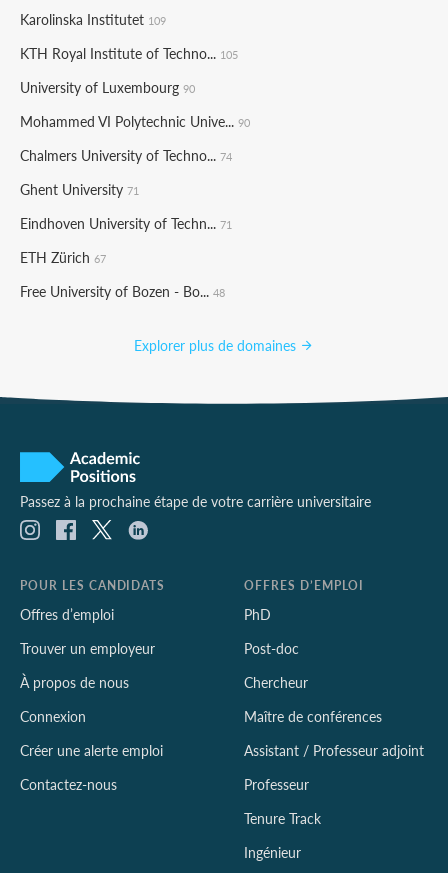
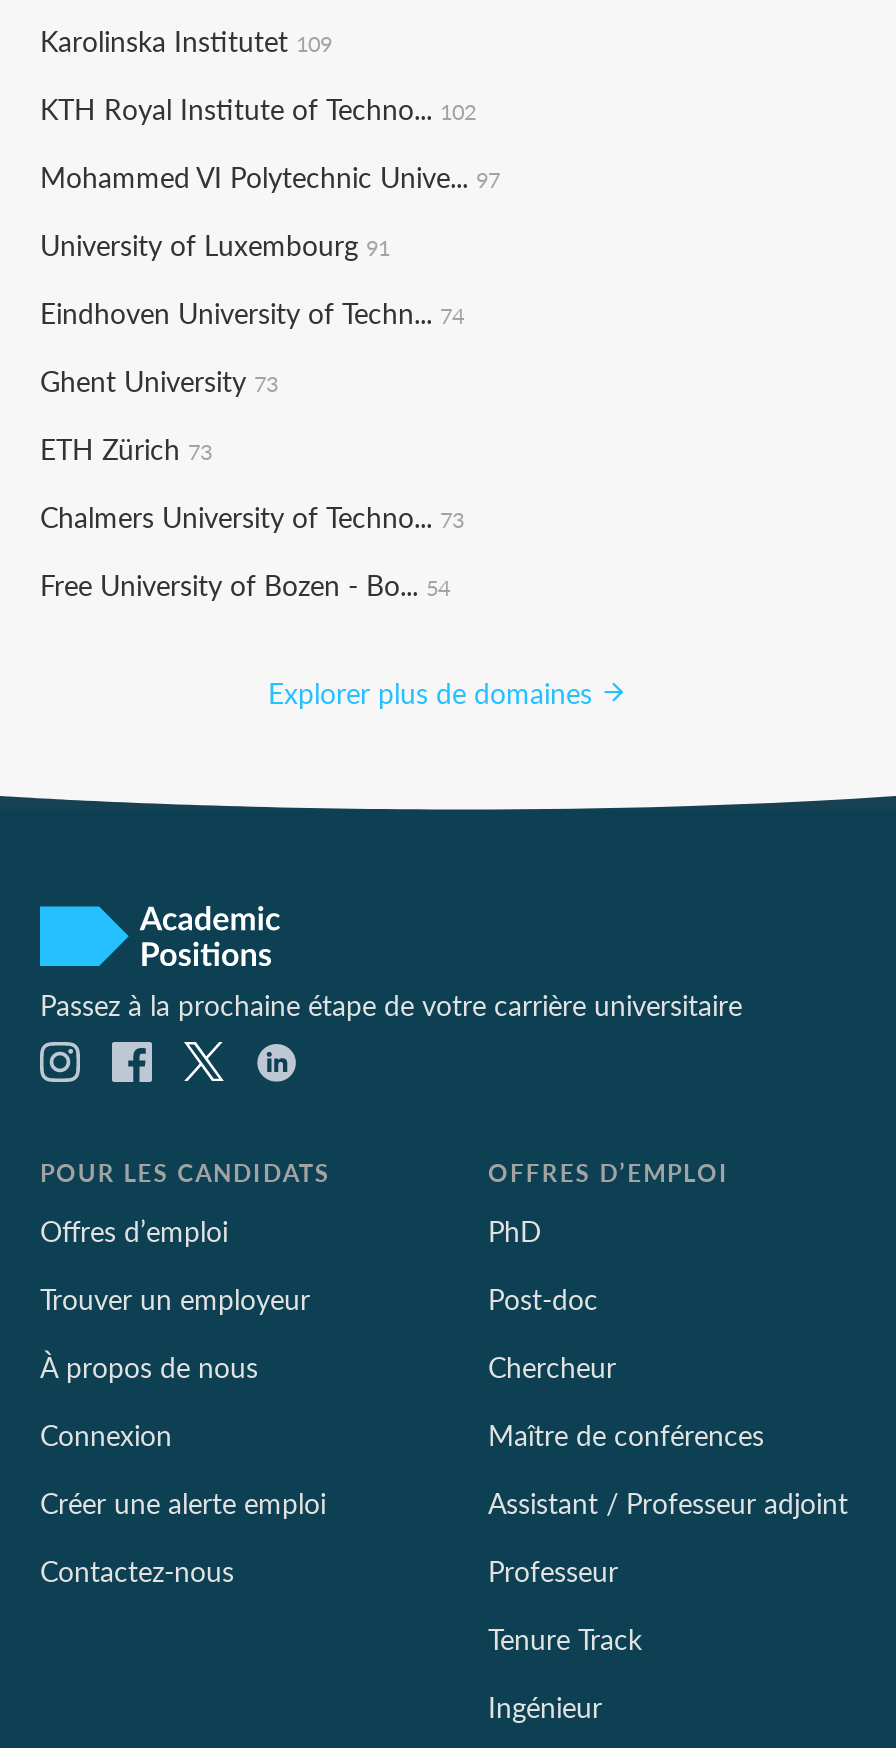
- KTH Royal Institute of Techno... 105
+ KTH Royal Institute of Techno... 102

- University of Luxembourg 90
+ Mohammed VI Polytechnic Unive... 97

- Mohammed VI Polytechnic Unive... 90
+ University of Luxembourg 91

- Chalmers University of Techno... 74
+ Eindhoven University of Techn... 74

- Ghent University 71
+ Ghent University 73

- Eindhoven University of Techn... 71
+ ETH Zürich 73

- ETH Zürich 67
+ Chalmers University of Techno... 73

- Free University of Bozen - Bo... 48
+ Free University of Bozen - Bo... 54
